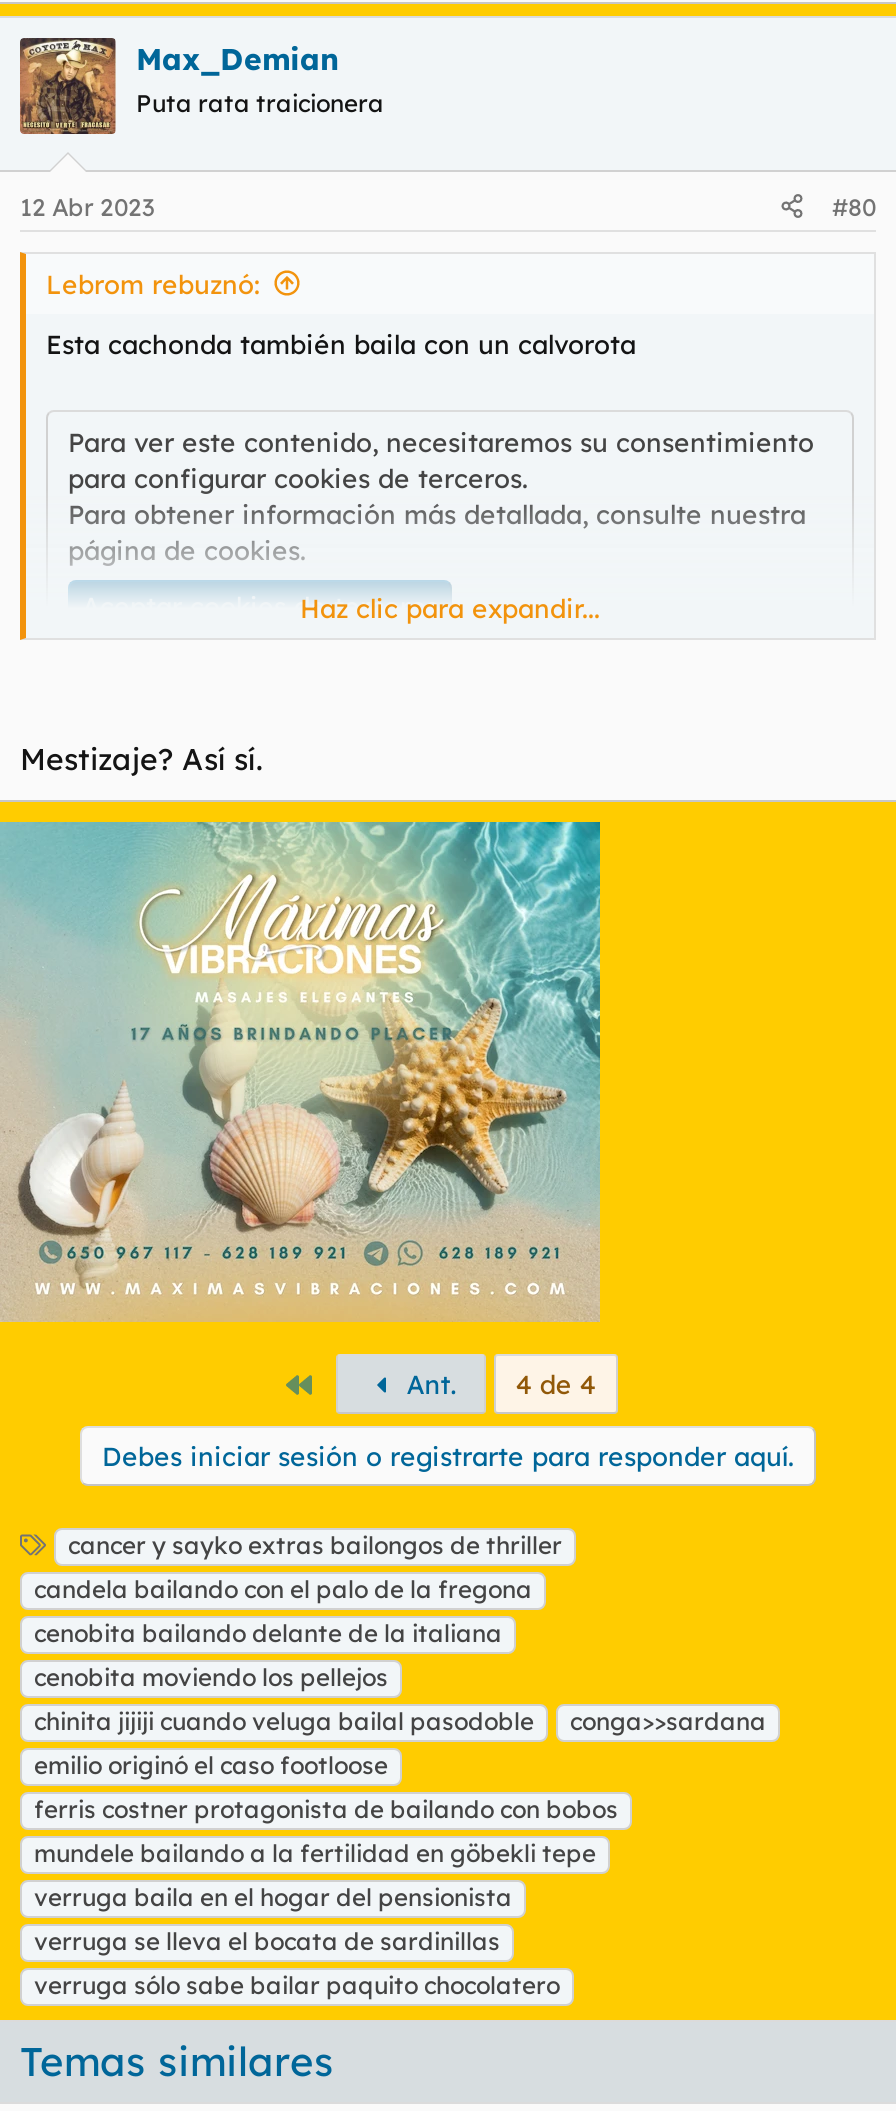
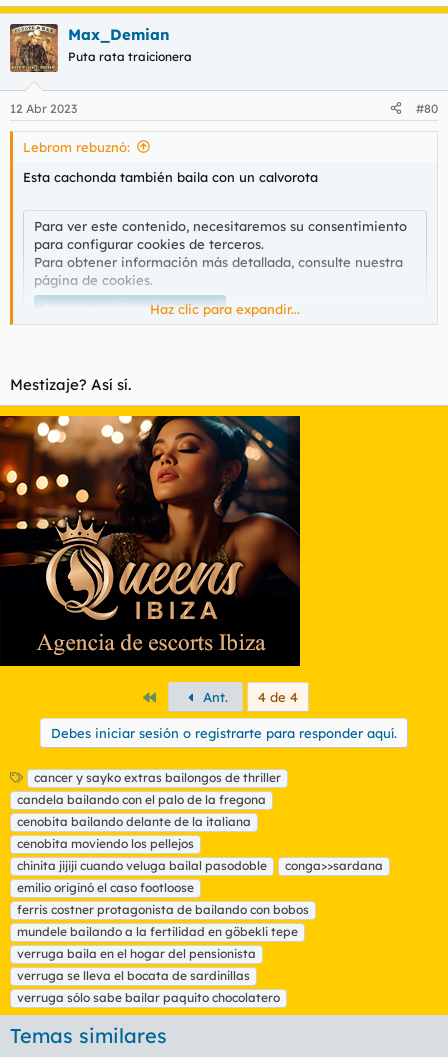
- [image]
+ [image]
